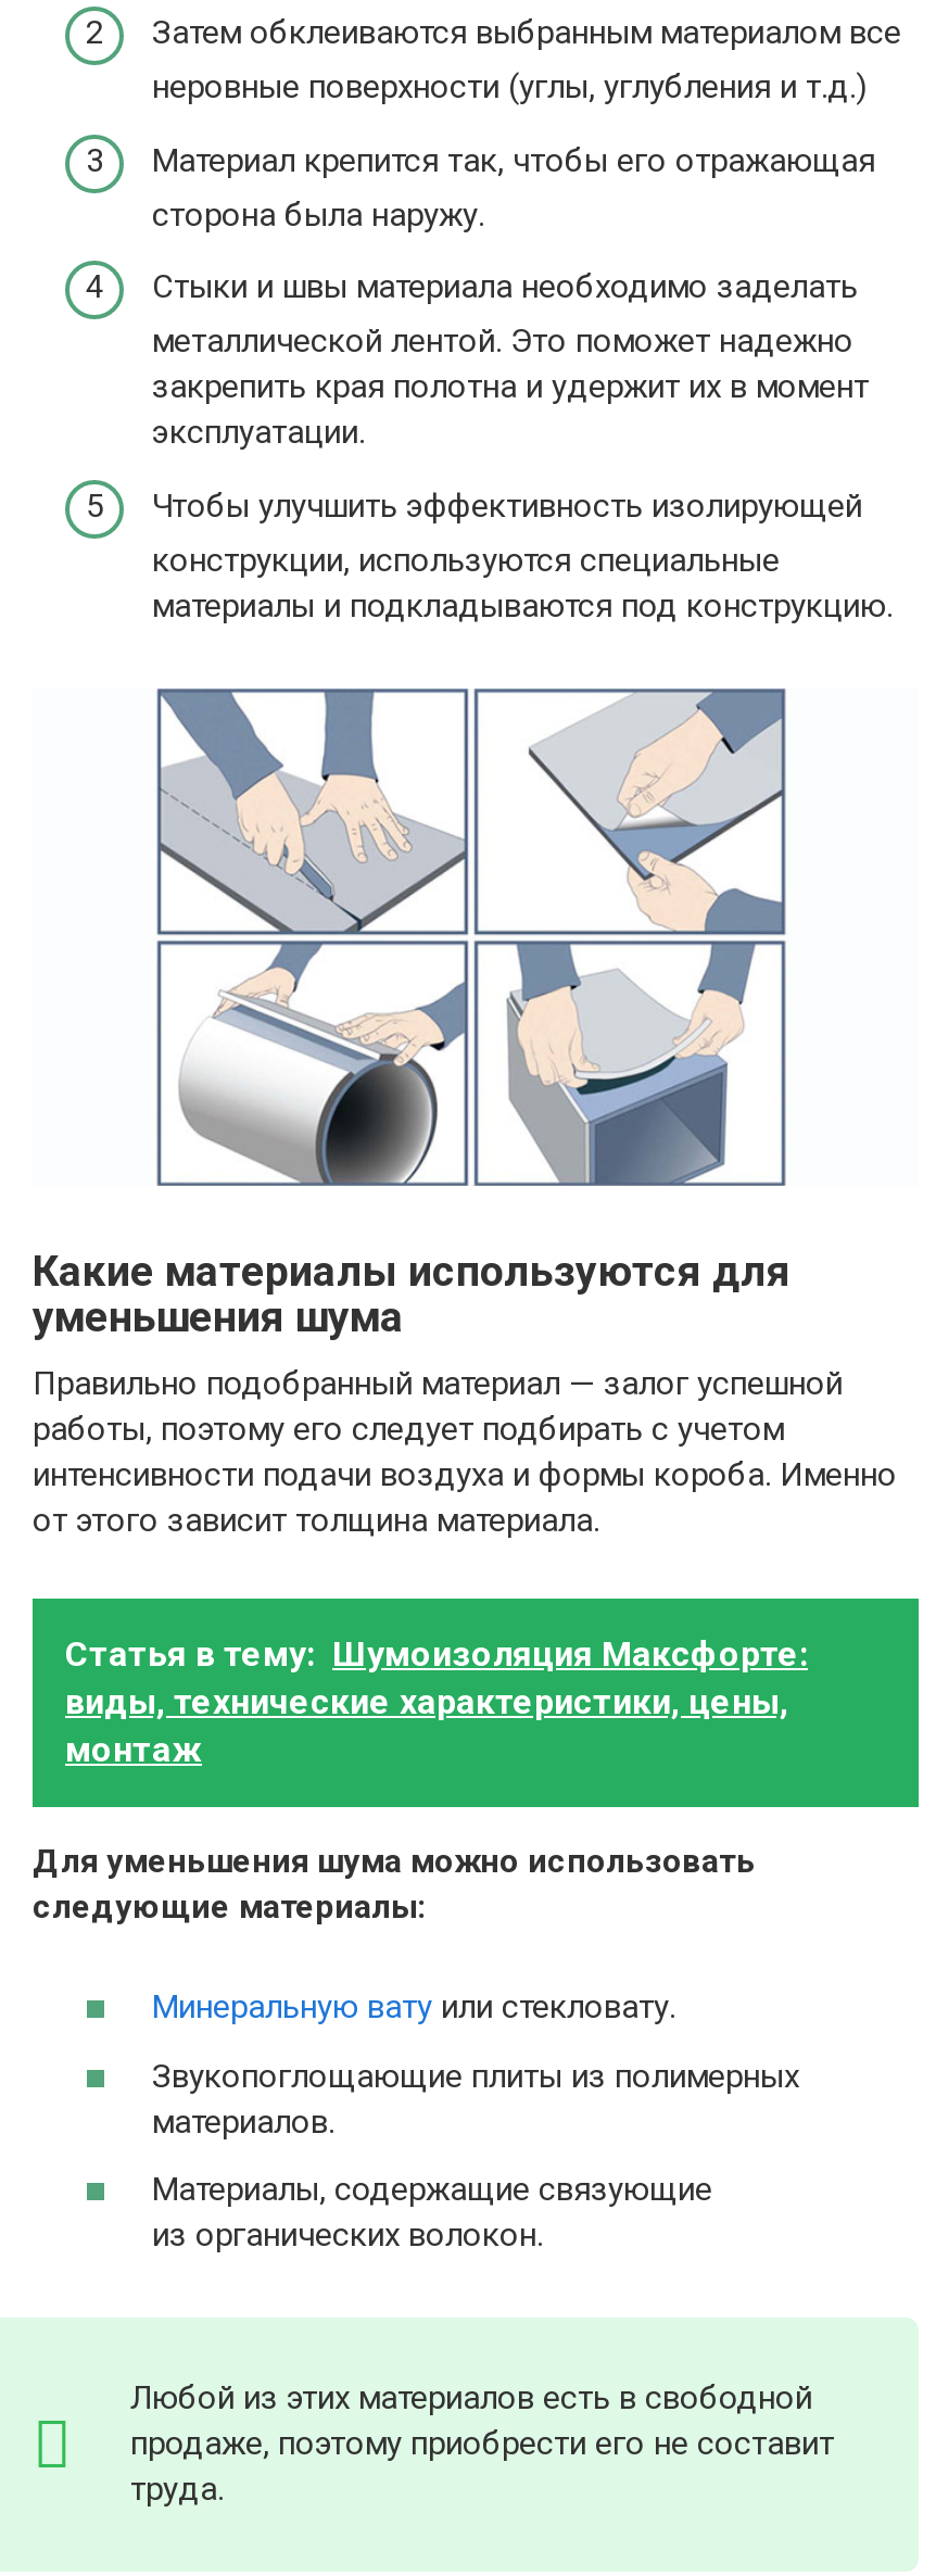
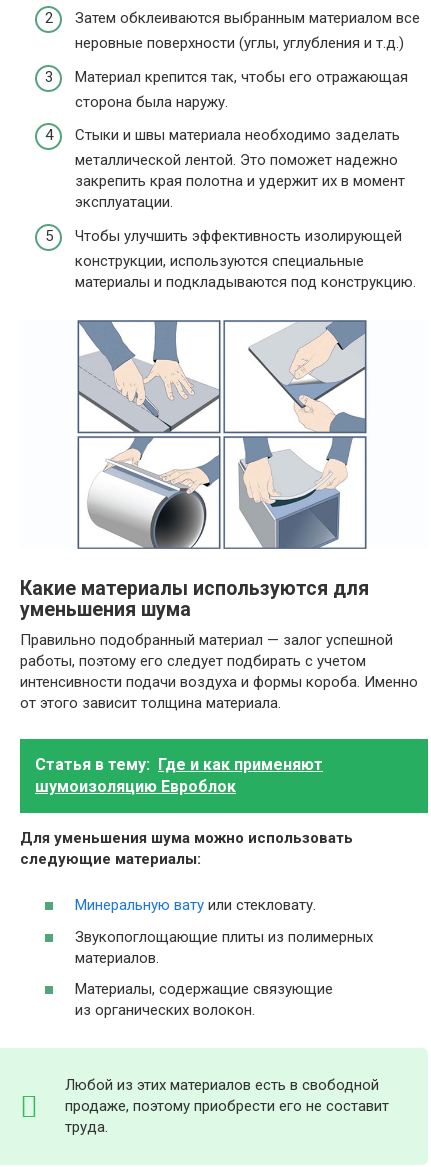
- Статья в тему: Шумоизоляция Максфорте:
- виды, технические характеристики, цены,
- монтаж
+ Статья в тему: Где и как применяют
+ шумоизоляцию Евроблок
